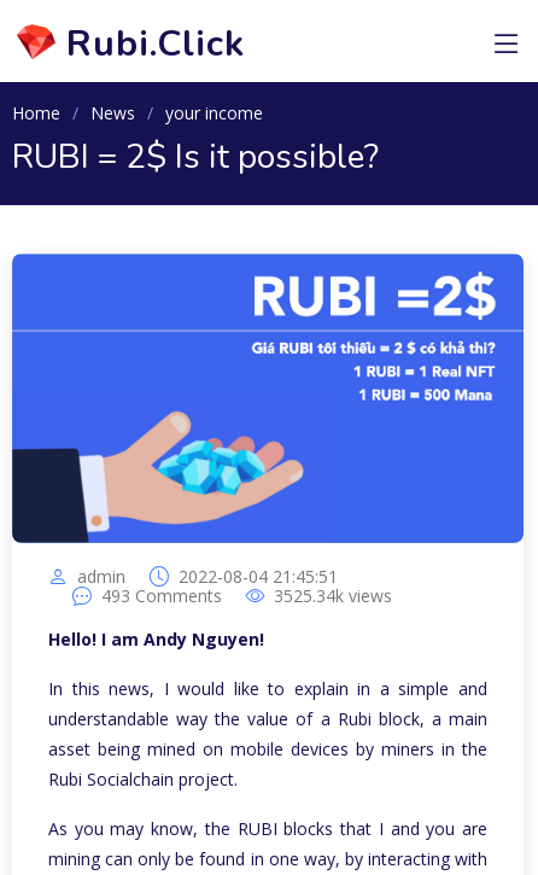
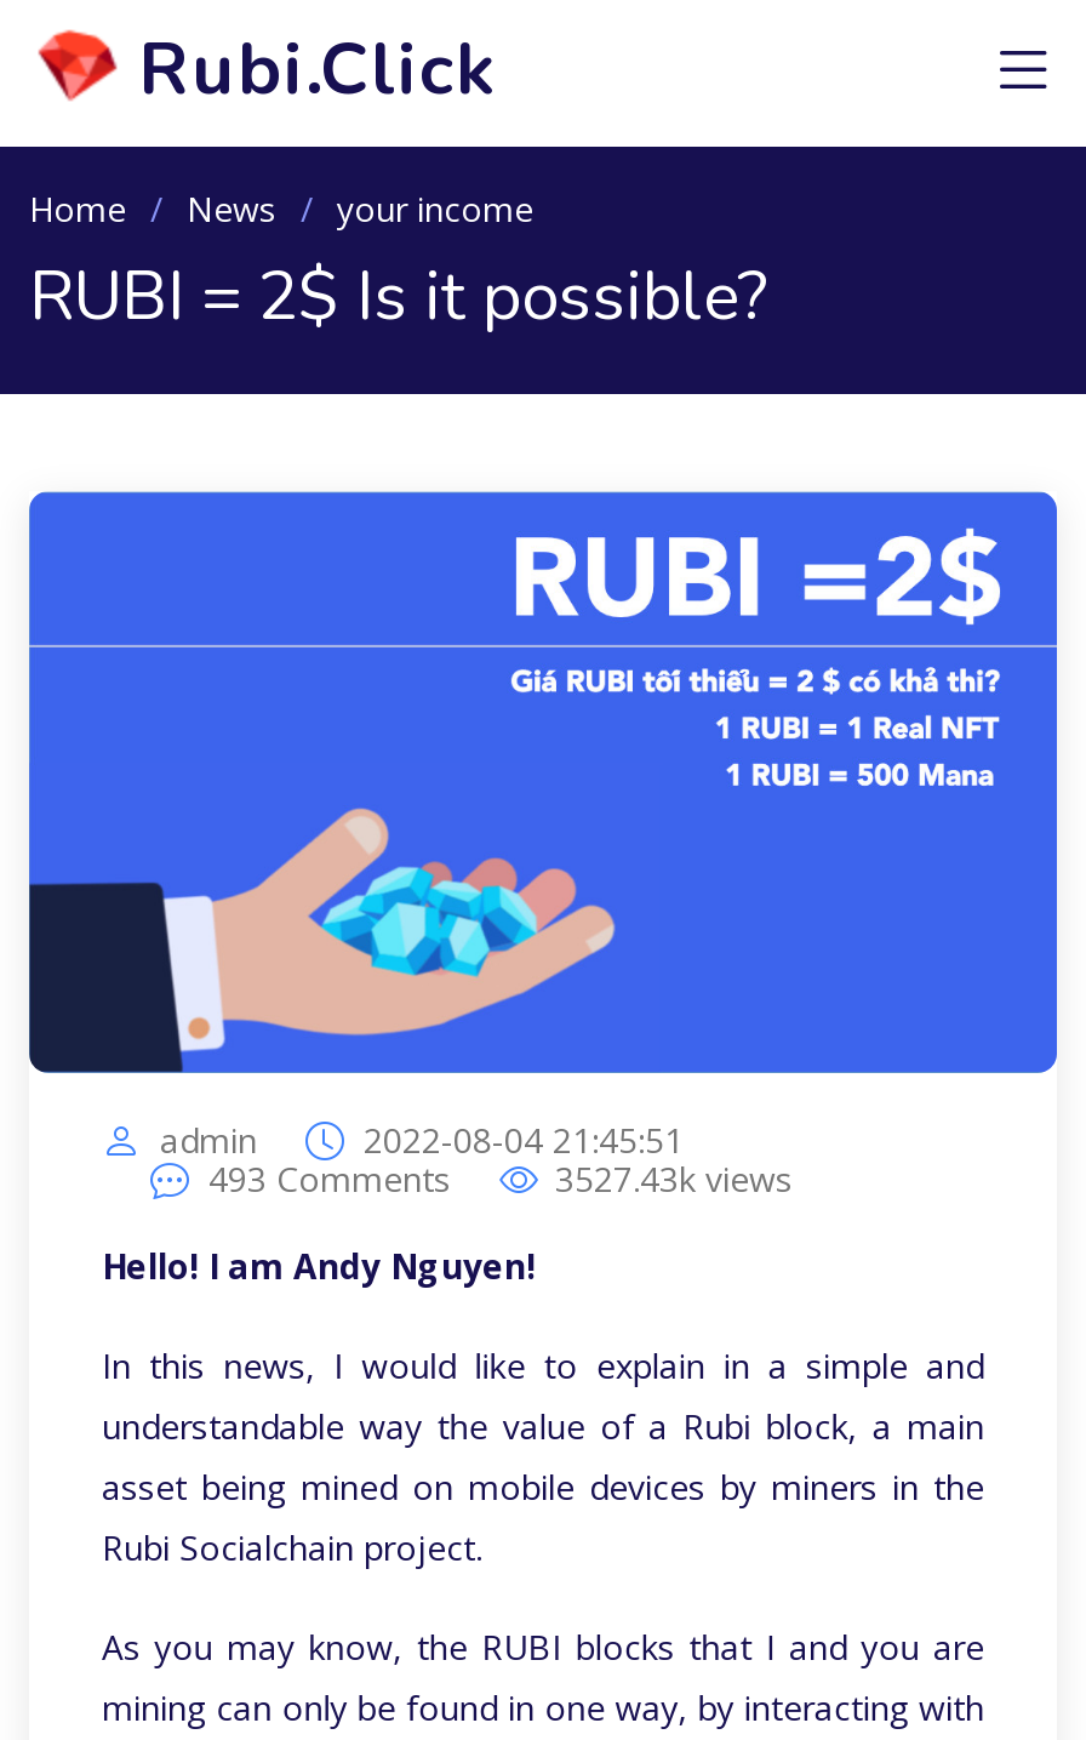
- 3525.34k views
+ 3527.43k views
